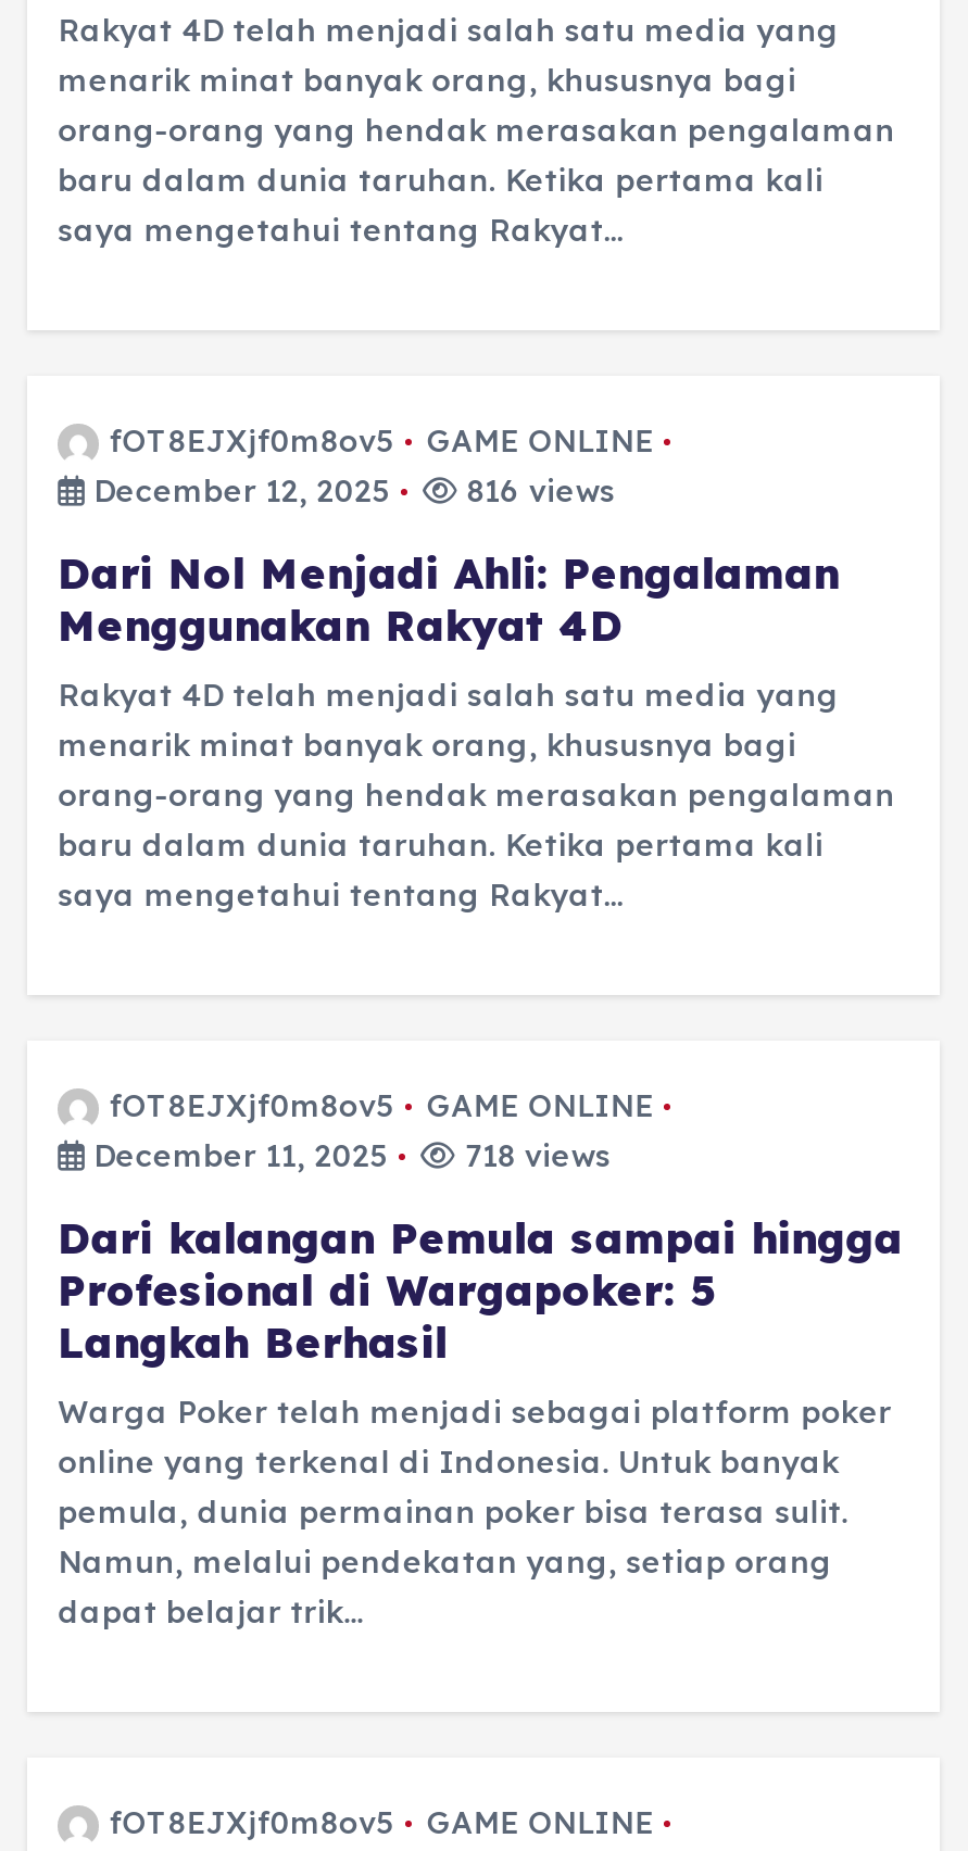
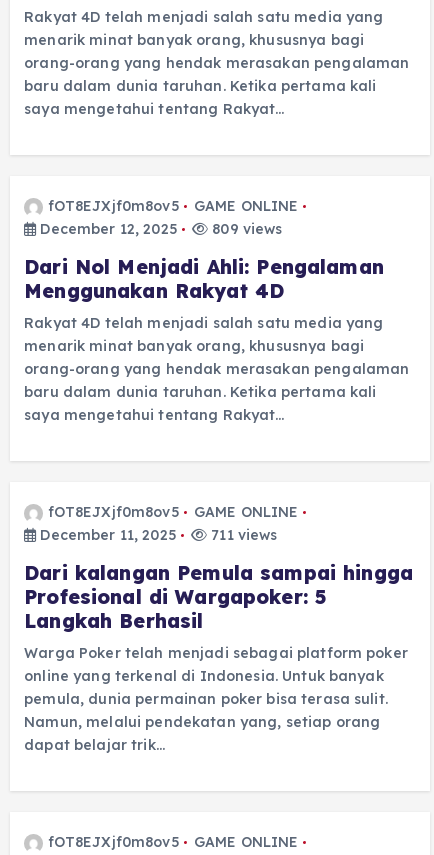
- December 12, 2025 816 views
+ December 12, 2025 809 views

- December 11, 2025 718 views
+ December 11, 2025 711 views
